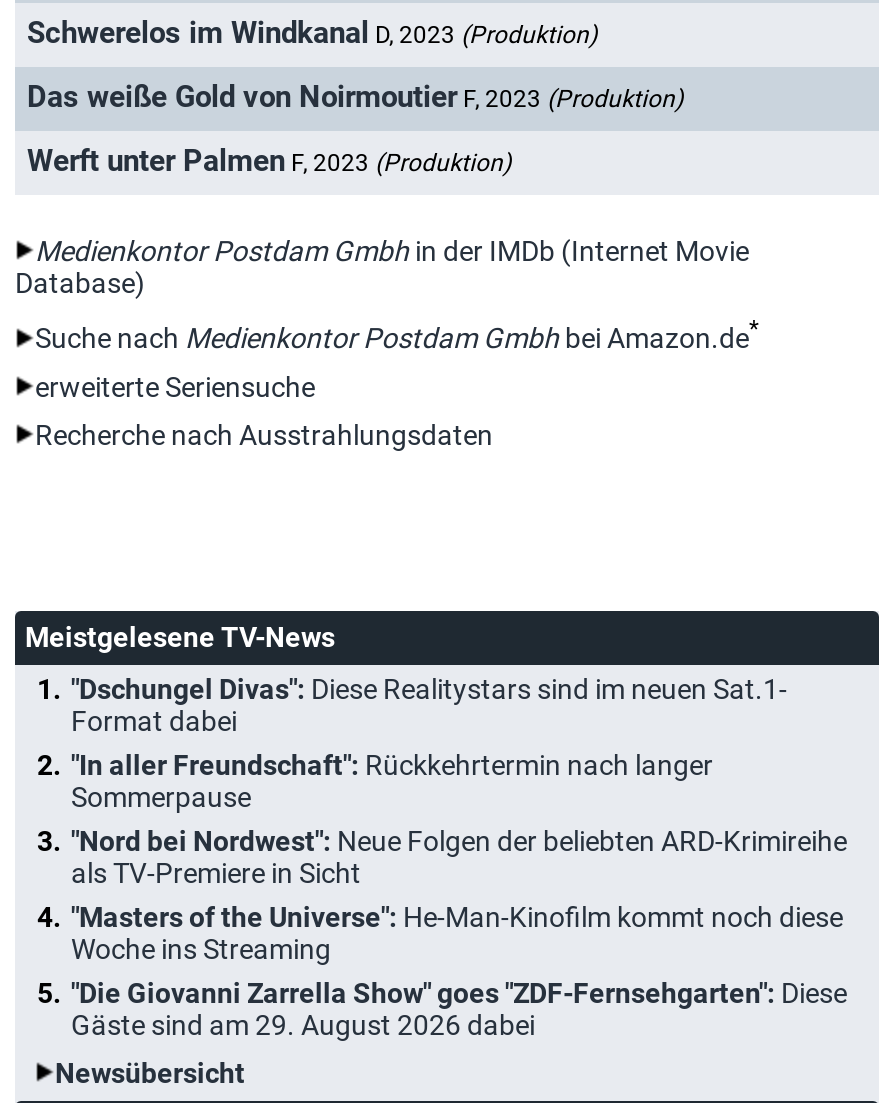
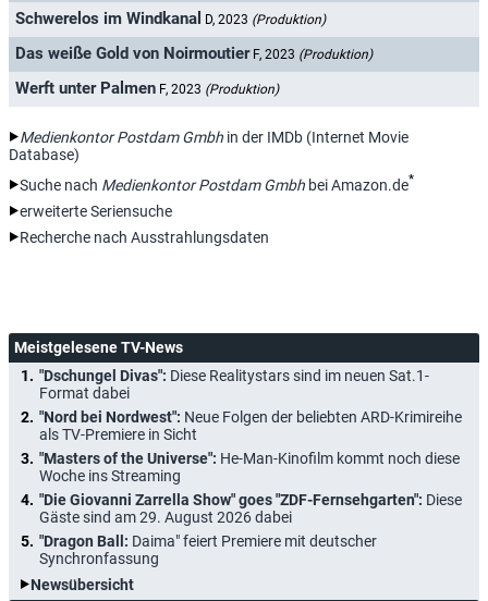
- "In aller Freundschaft": Rückkehrtermin nach langer
- Sommerpause

moved up: "Nord bei Nordwest": Neue Folgen der beliebten ARD-Krimireihe | als TV-Premiere in Sicht | "Masters of the Universe": He-Man-Kinofilm kommt noch diese | Woche ins Streaming | "Die Giovanni Zarrella Show" goes "ZDF-Fernsehgarten": Diese | Gäste sind am 29. August 2026 dabei

+ "Dragon Ball: Daima" feiert Premiere mit deutscher
+ Synchronfassung
